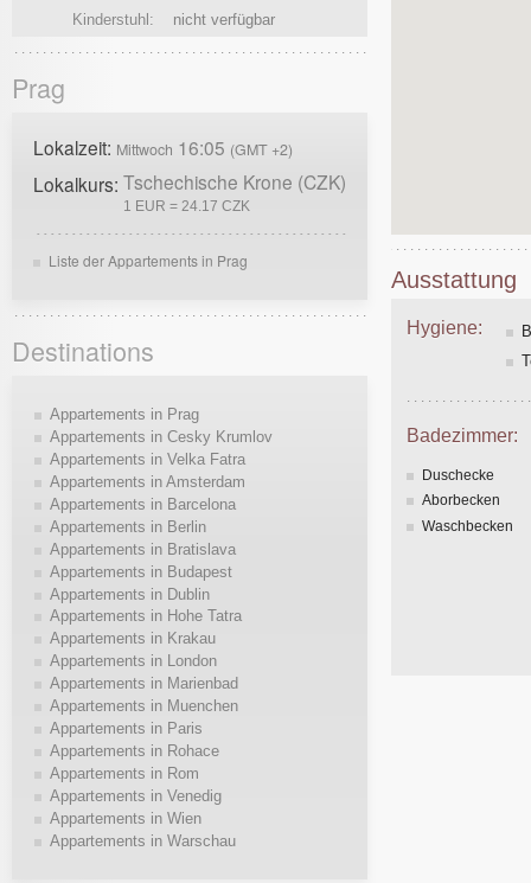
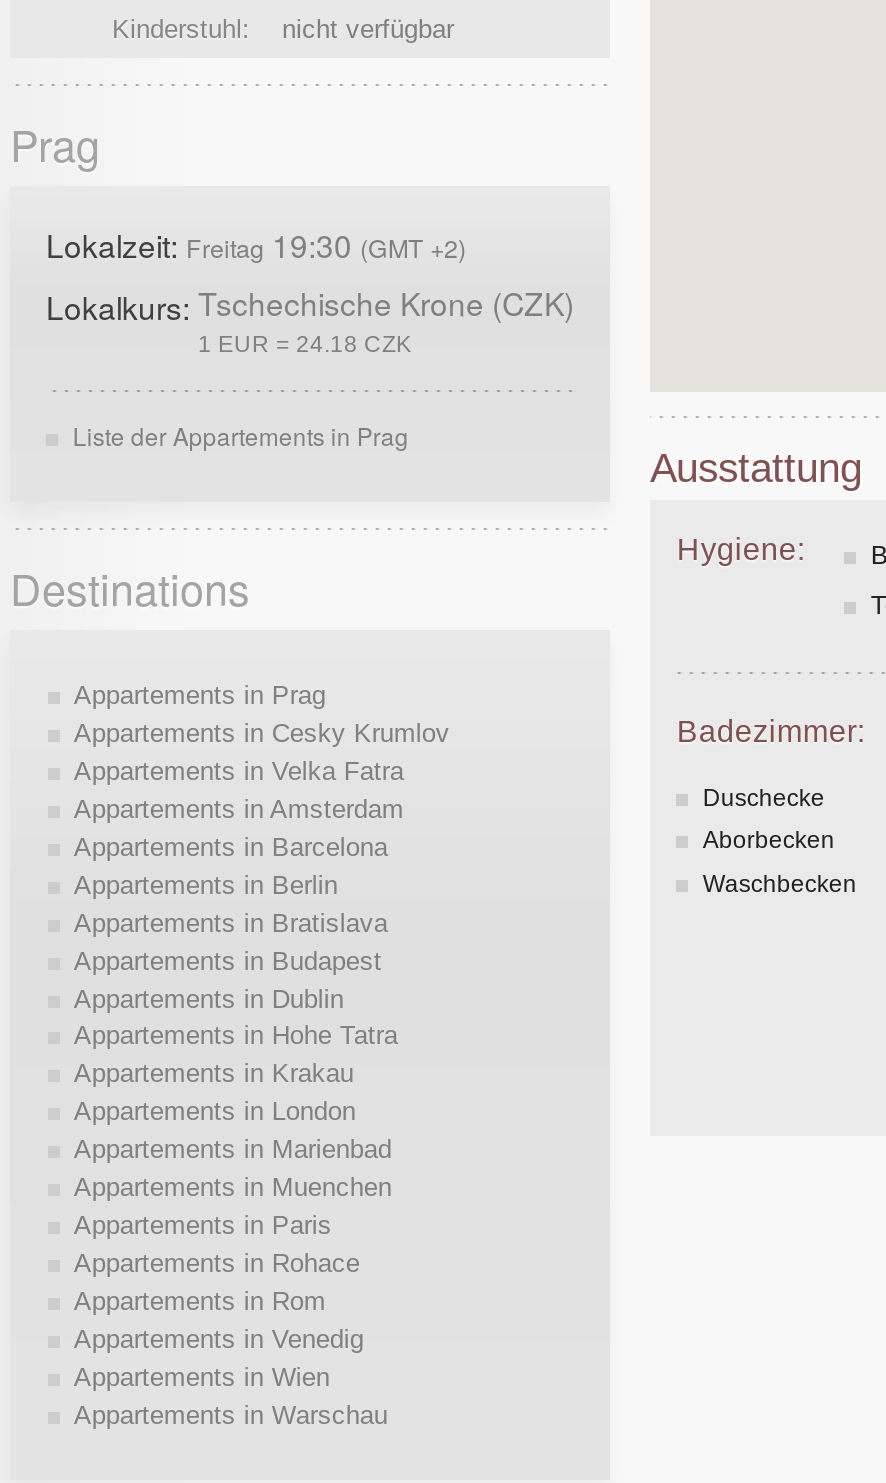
- Lokalzeit: Mittwoch 16:05 (GMT +2)
+ Lokalzeit: Freitag 19:30 (GMT +2)

- 1 EUR = 24.17 CZK
+ 1 EUR = 24.18 CZK
